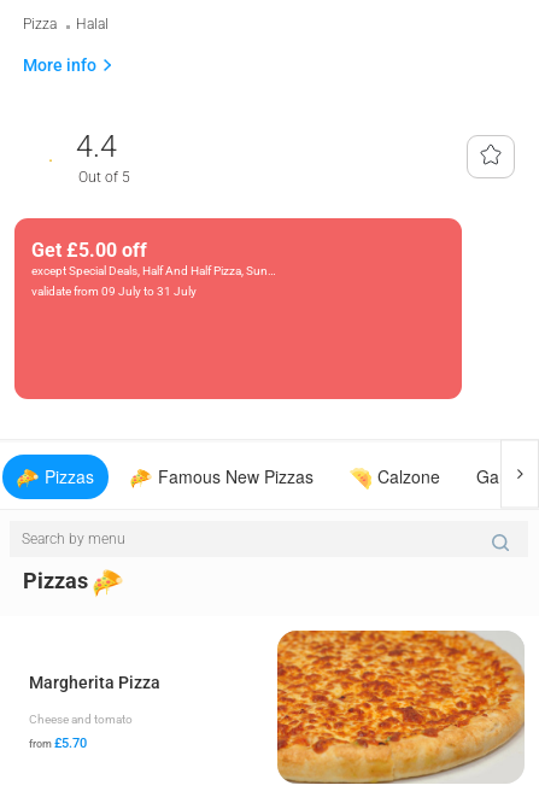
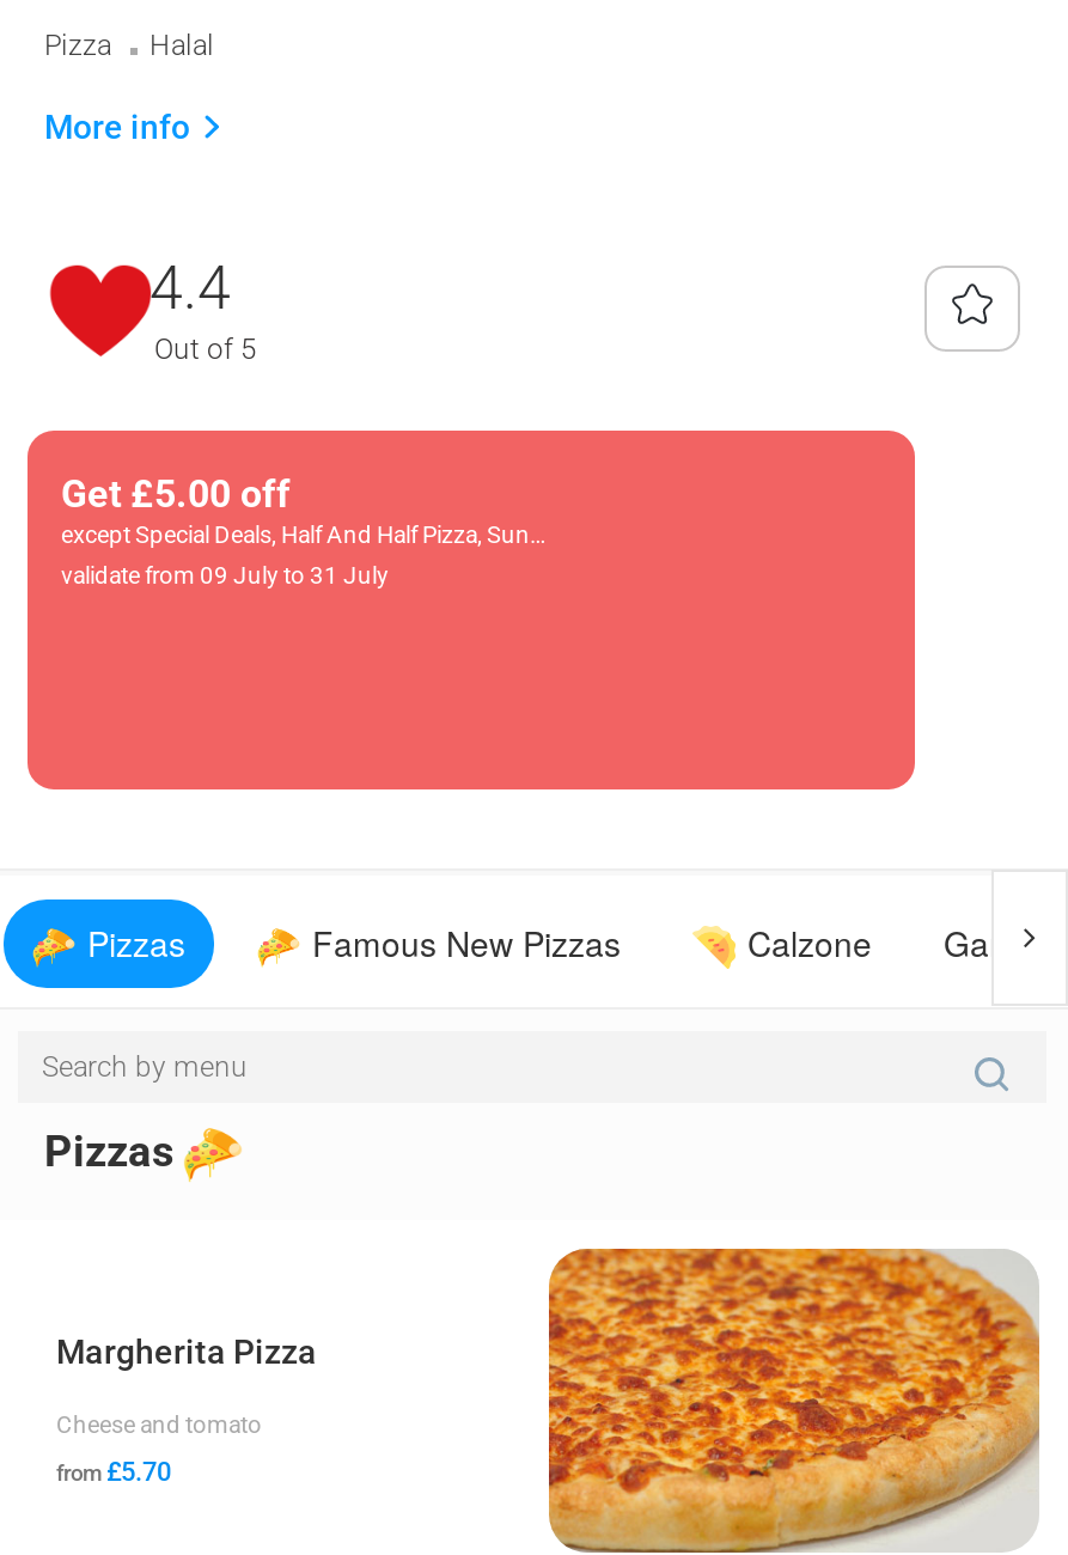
+ [image]
